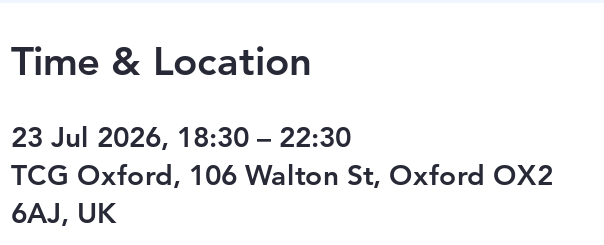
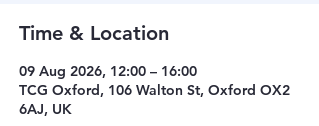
- 23 Jul 2026, 18:30 – 22:30
+ 09 Aug 2026, 12:00 – 16:00
